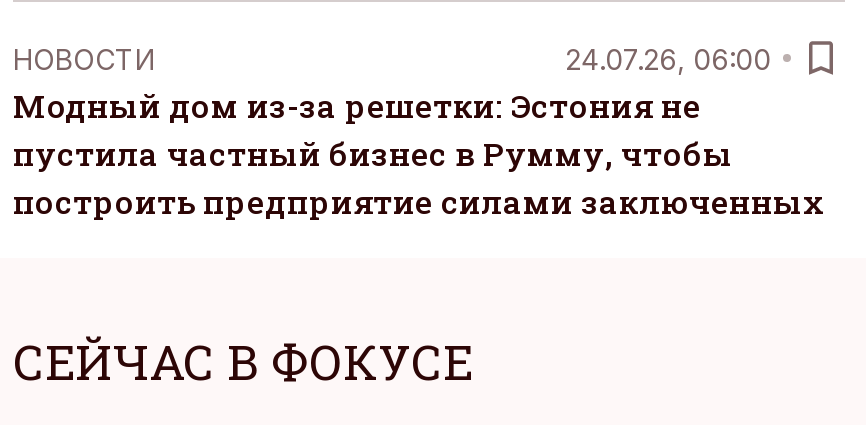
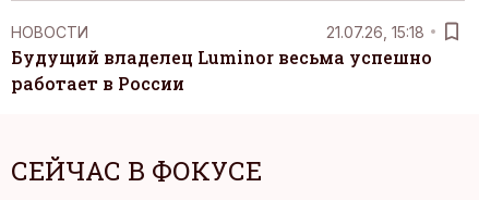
- 24.07.26, 06:00
- Модный дом из-за решетки: Эстония не
- пустила частный бизнес в Румму, чтобы
- построить предприятие силами заключенных
+ 21.07.26, 15:18
+ Будущий владелец Luminor весьма успешно
+ работает в России
